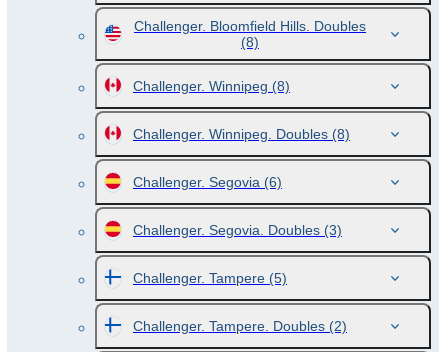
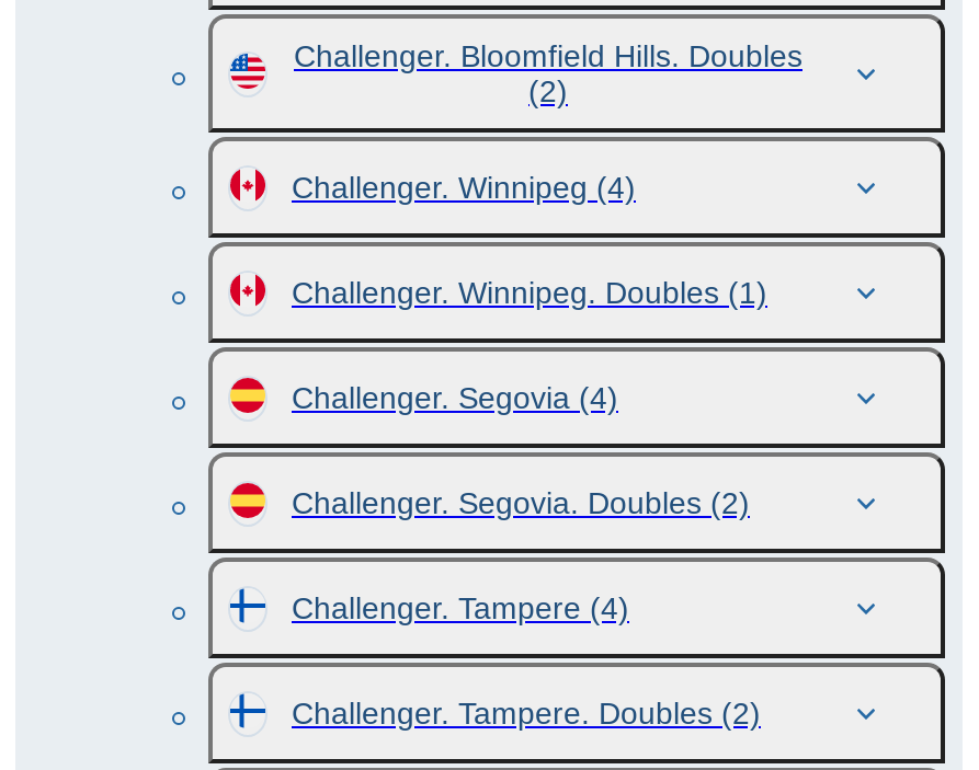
- (8)
+ (2)

- Challenger. Winnipeg (8)
+ Challenger. Winnipeg (4)

- Challenger. Winnipeg. Doubles (8)
+ Challenger. Winnipeg. Doubles (1)

- Challenger. Segovia (6)
+ Challenger. Segovia (4)

- Challenger. Segovia. Doubles (3)
+ Challenger. Segovia. Doubles (2)

- Challenger. Tampere (5)
+ Challenger. Tampere (4)
